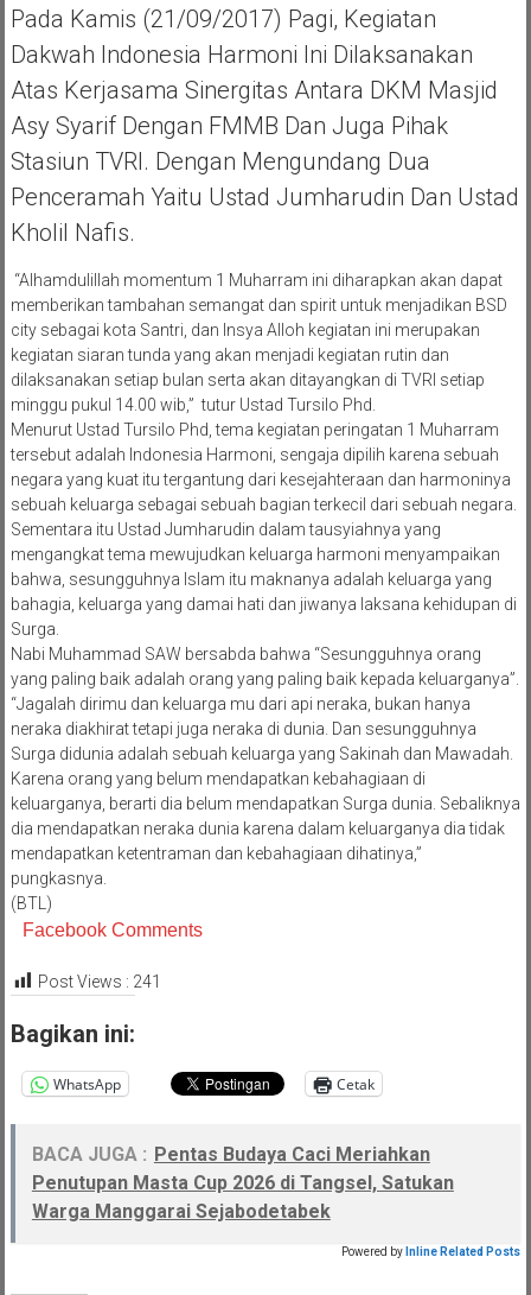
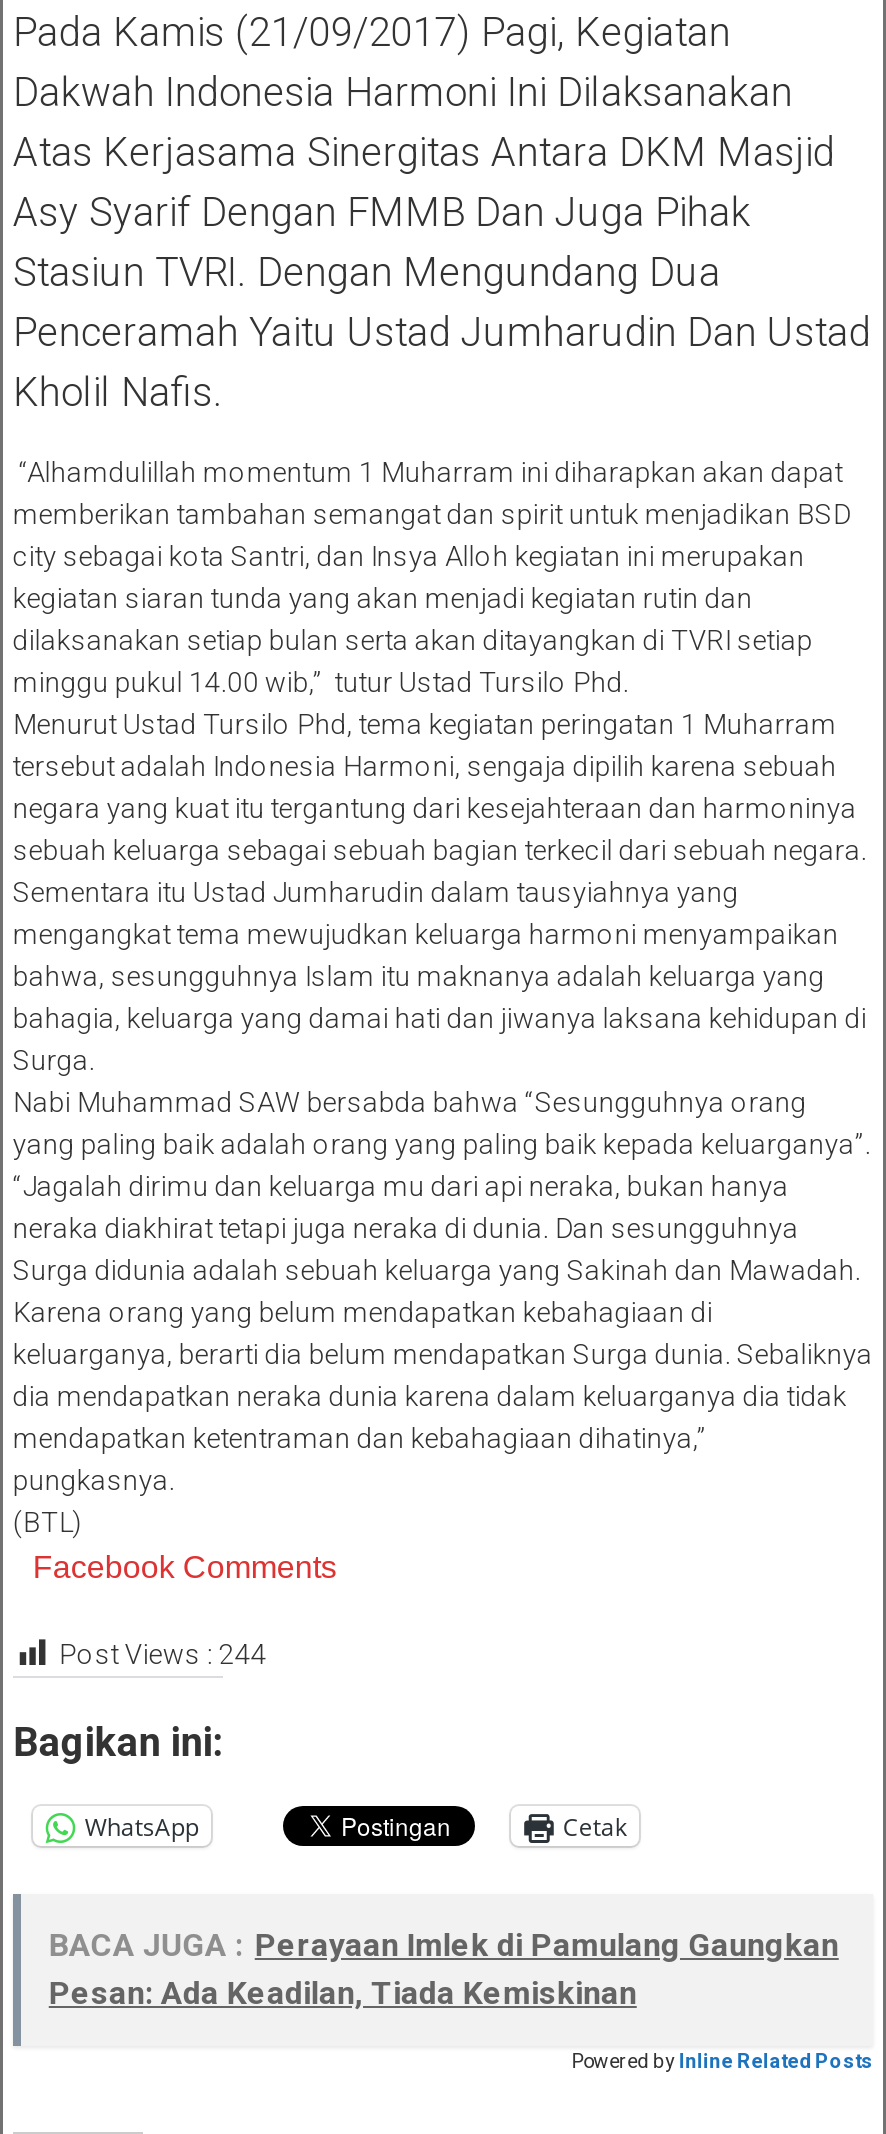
- Post Views : 241
+ Post Views : 244

- BACA JUGA : Pentas Budaya Caci Meriahkan
- Penutupan Masta Cup 2026 di Tangsel, Satukan
- Warga Manggarai Sejabodetabek
+ BACA JUGA : Perayaan Imlek di Pamulang Gaungkan
+ Pesan: Ada Keadilan, Tiada Kemiskinan
